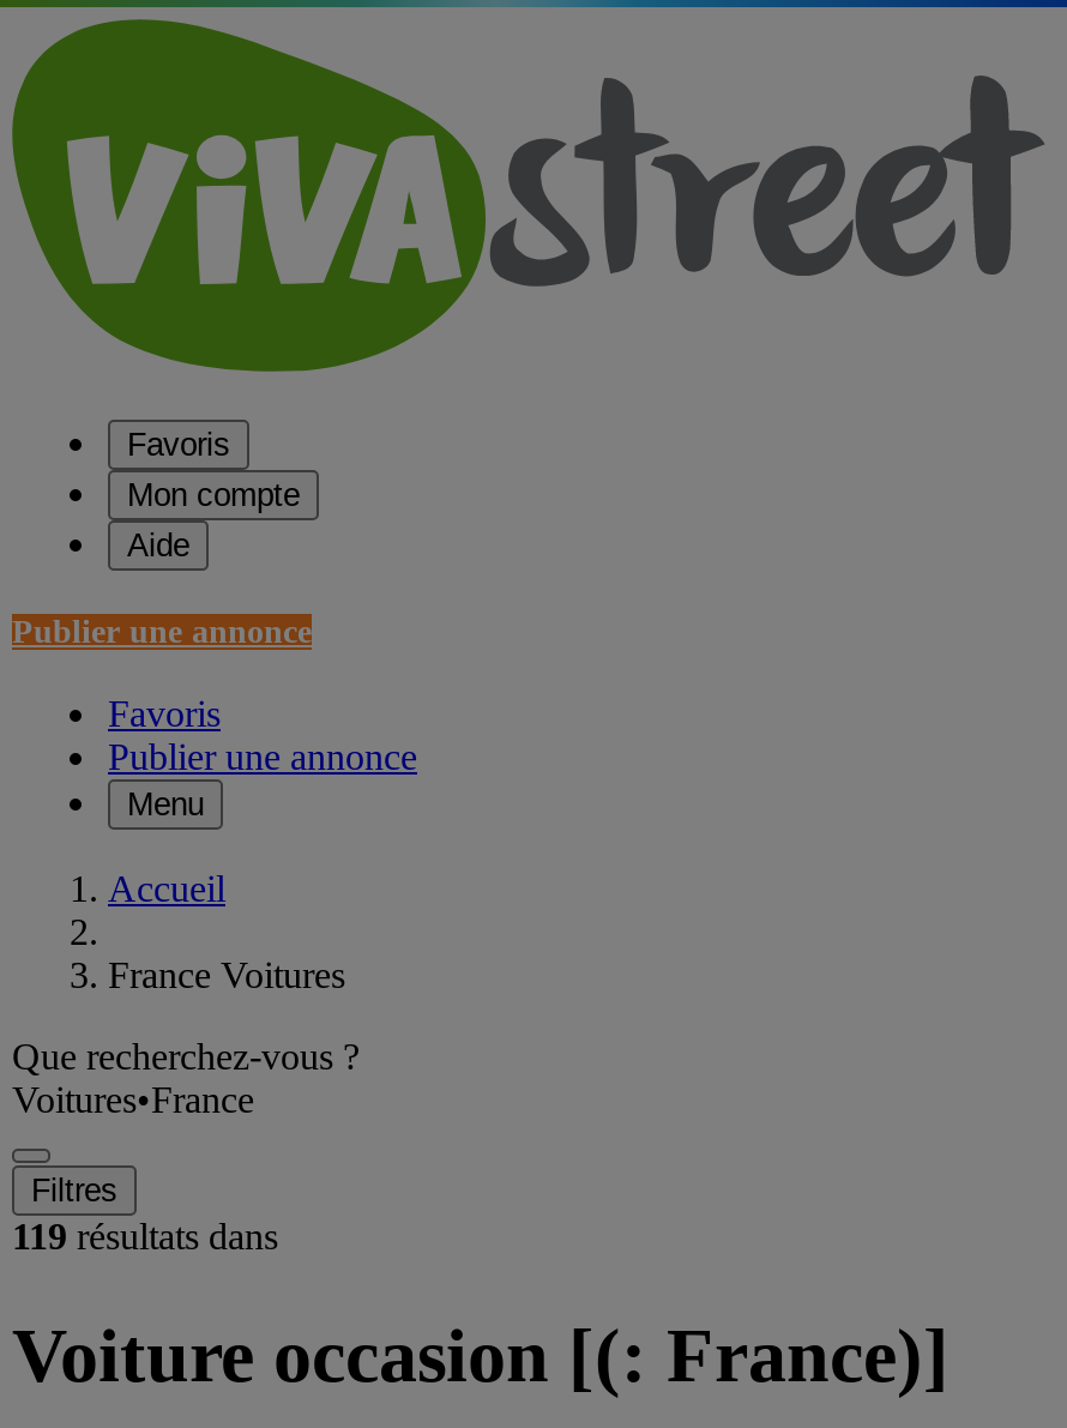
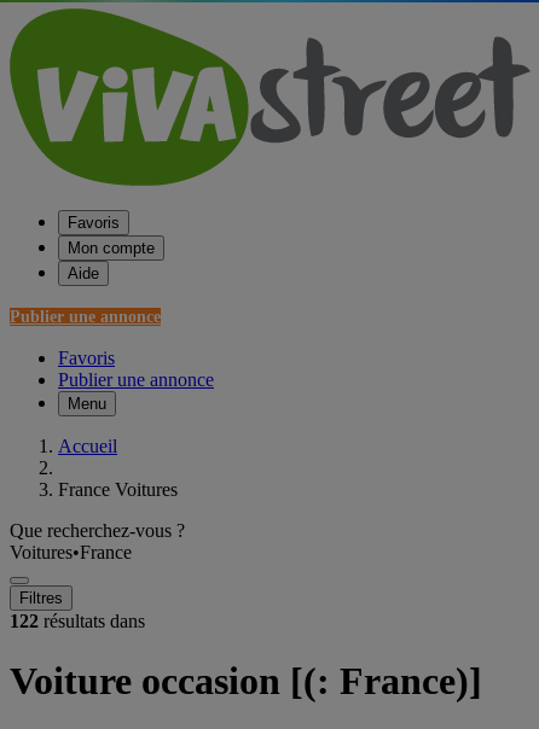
- 119résultats dans
+ 122résultats dans
